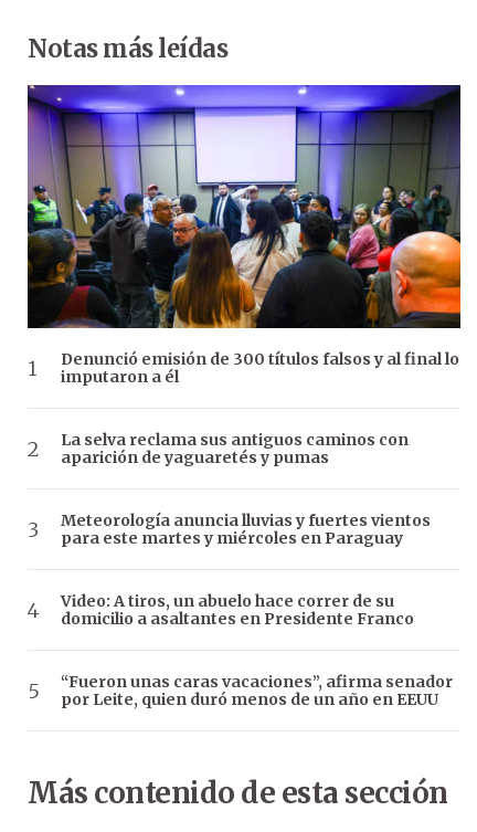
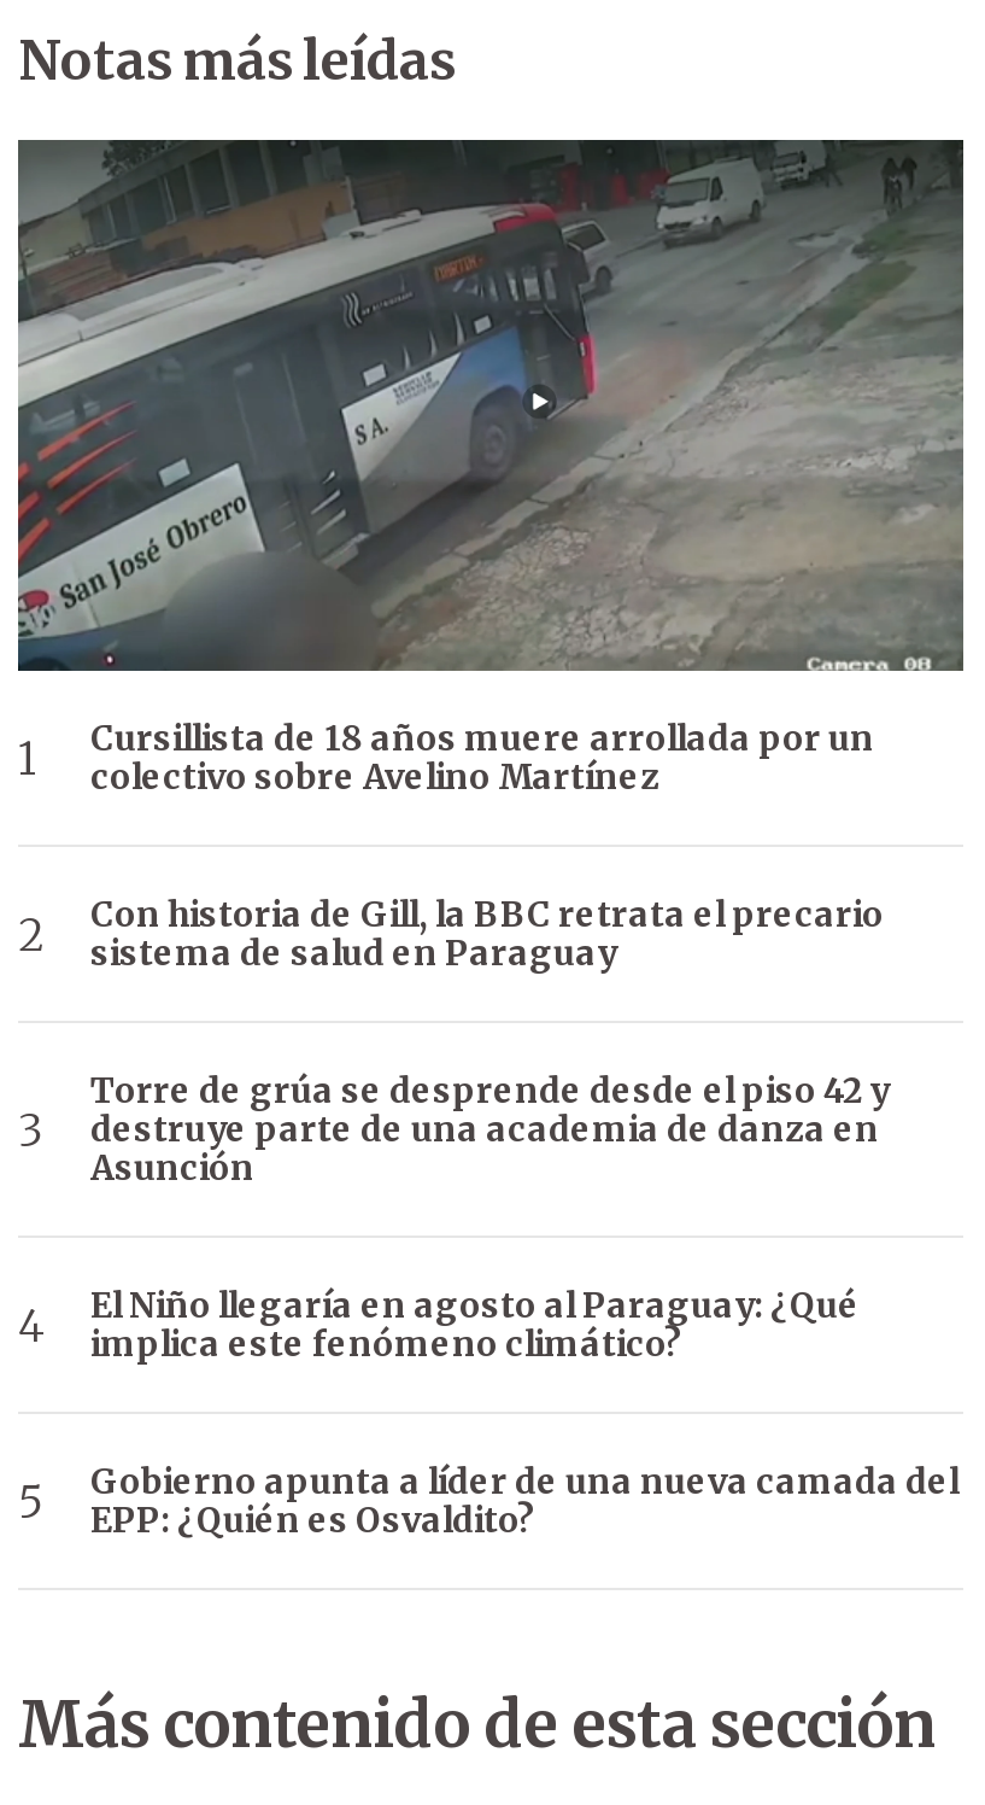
- [image]
- Denunció emisión de 300 títulos falsos y al final lo
- imputaron a él
+ [image]
+ Cursillista de 18 años muere arrollada por un
+ colectivo sobre Avelino Martínez

- La selva reclama sus antiguos caminos con
- aparición de yaguaretés y pumas
+ Con historia de Gill, la BBC retrata el precario
+ sistema de salud en Paraguay

- Meteorología anuncia lluvias y fuertes vientos
- para este martes y miércoles en Paraguay
+ Torre de grúa se desprende desde el piso 42 y
+ destruye parte de una academia de danza en
+ Asunción

- Video: A tiros, un abuelo hace correr de su
- domicilio a asaltantes en Presidente Franco
+ El Niño llegaría en agosto al Paraguay: ¿Qué
+ implica este fenómeno climático?

- “Fueron unas caras vacaciones”, afirma senador
- por Leite, quien duró menos de un año en EEUU
+ Gobierno apunta a líder de una nueva camada del
+ EPP: ¿Quién es Osvaldito?
